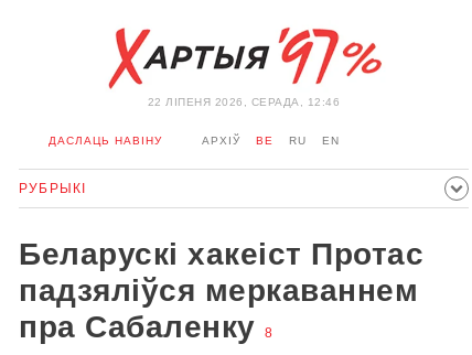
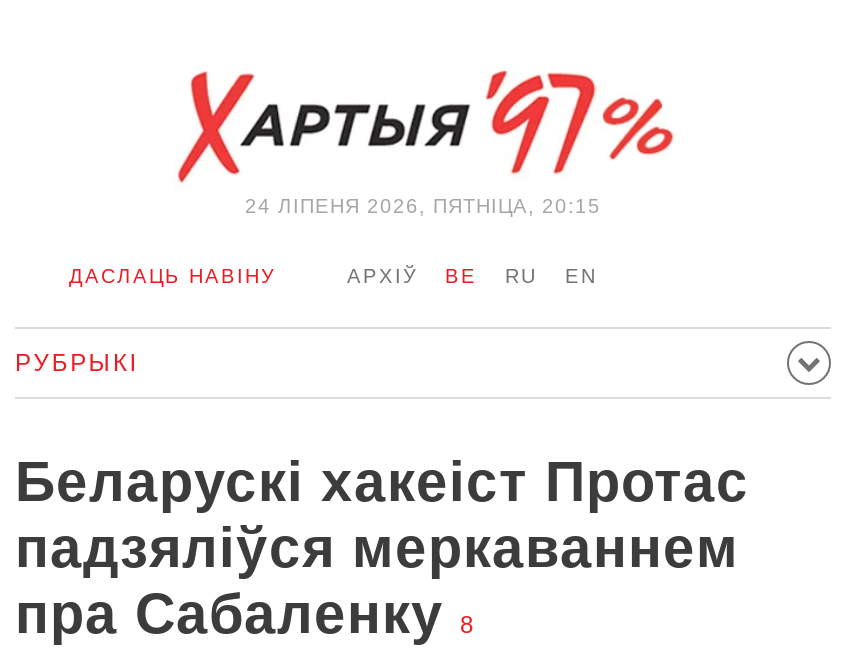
- 22 ЛIПЕНЯ 2026, СЕРАДА, 12:46
+ 24 ЛIПЕНЯ 2026, ПЯТНІЦА, 20:15
